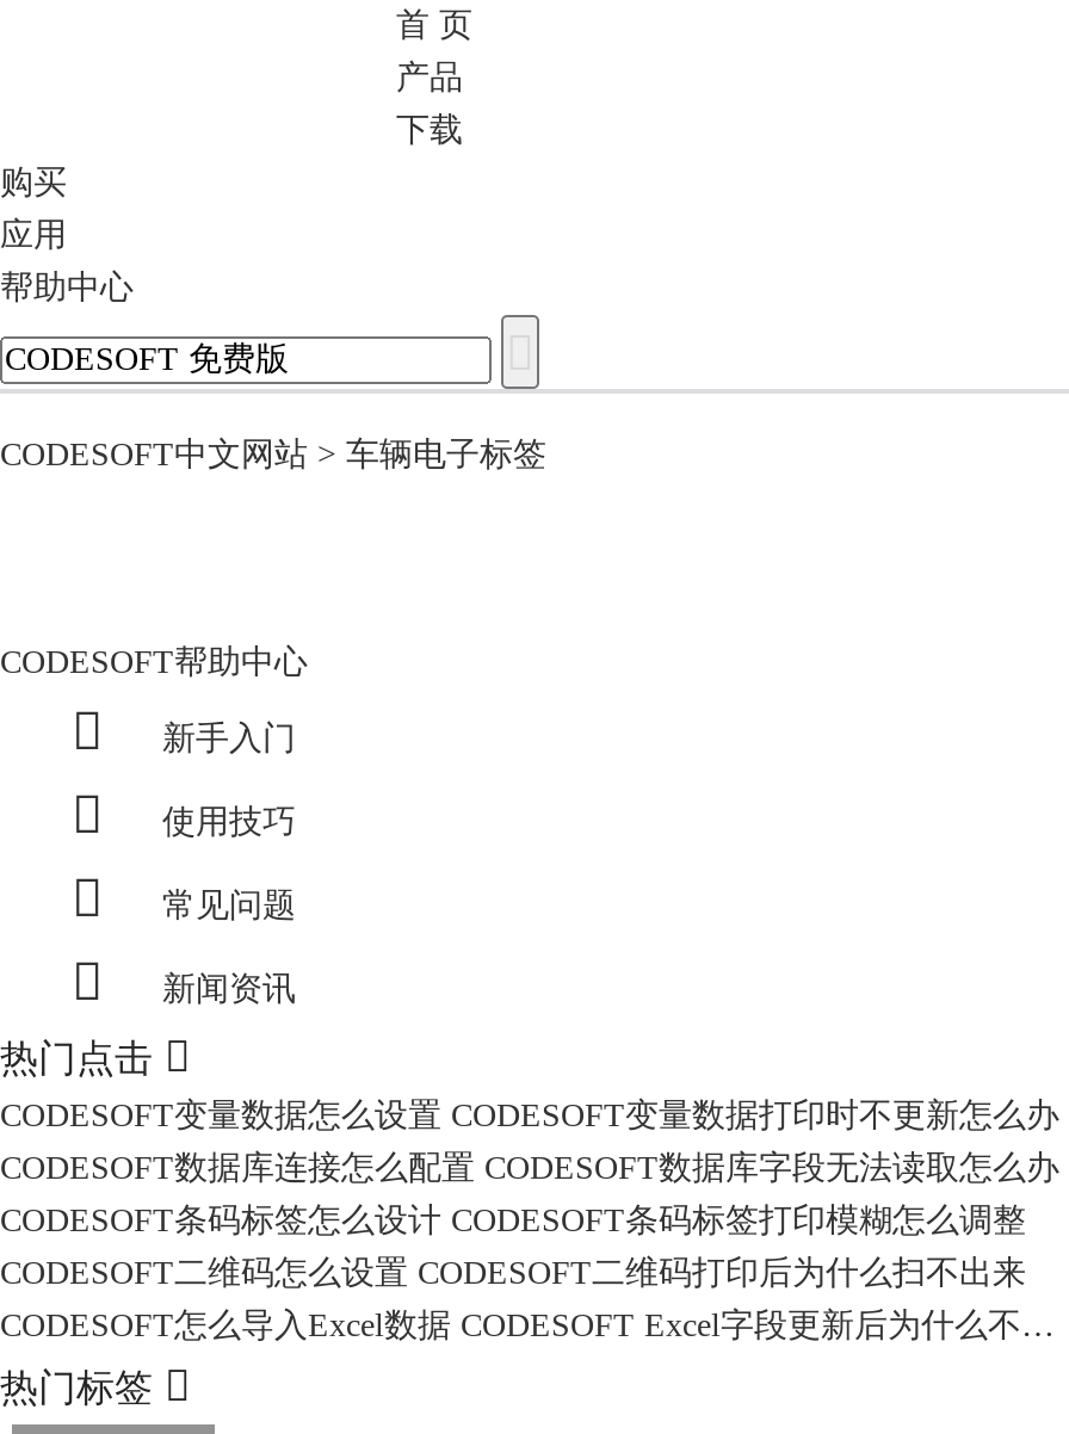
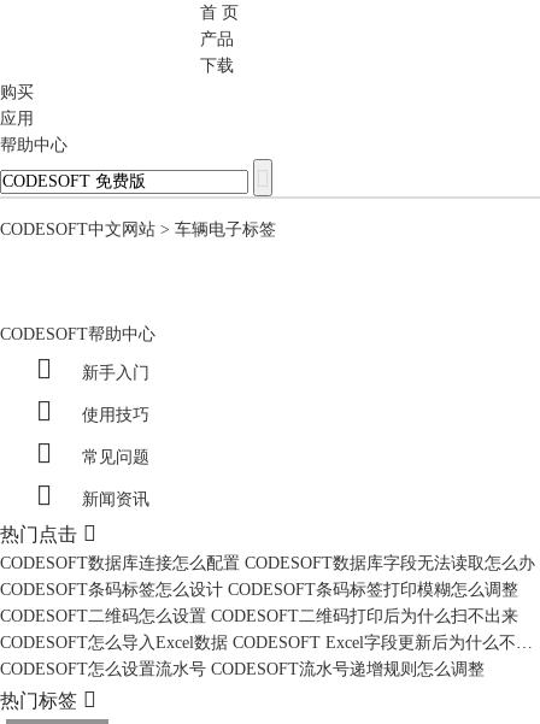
- CODESOFT变量数据怎么设置 CODESOFT变量数据打印时不更新怎么办

moved up: CODESOFT数据库连接怎么配置 CODESOFT数据库字段无法读取怎么办 | CODESOFT条码标签怎么设计 CODESOFT条码标签打印模糊怎么调整 | CODESOFT二维码怎么设置 CODESOFT二维码打印后为什么扫不出来

+ CODESOFT怎么设置流水号 CODESOFT流水号递增规则怎么调整
